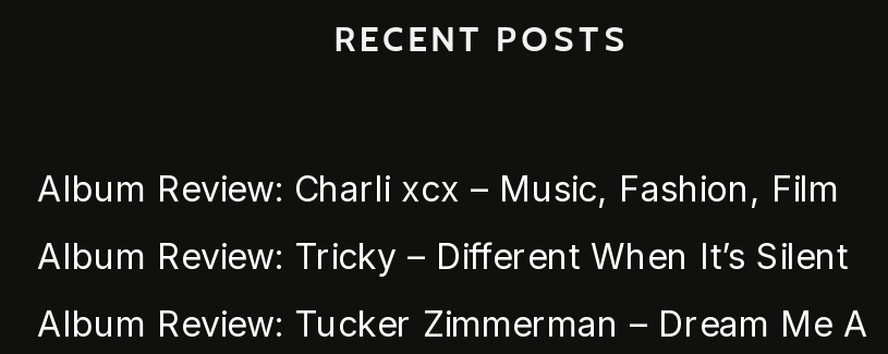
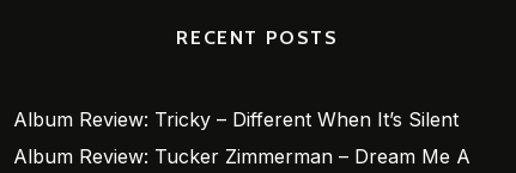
- Album Review: Charli xcx – Music, Fashion, Film
